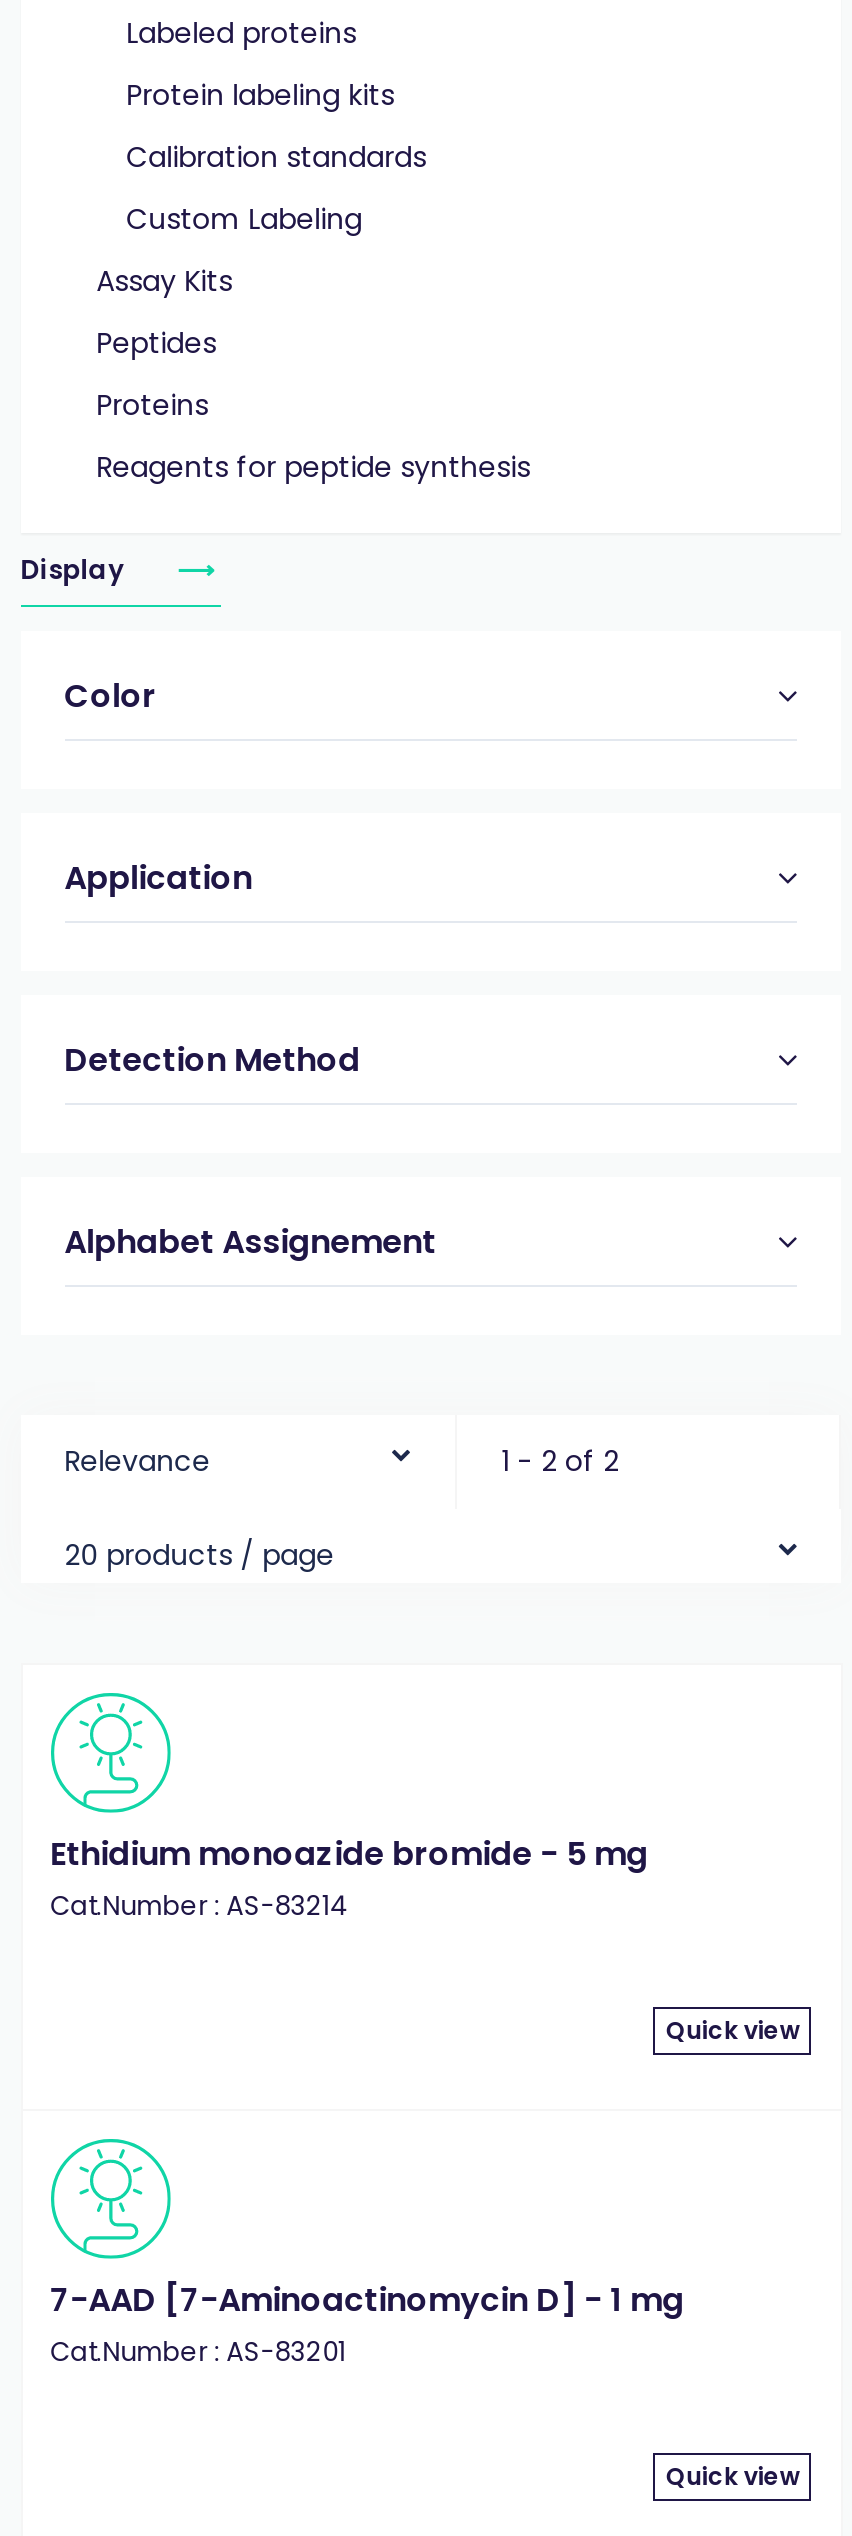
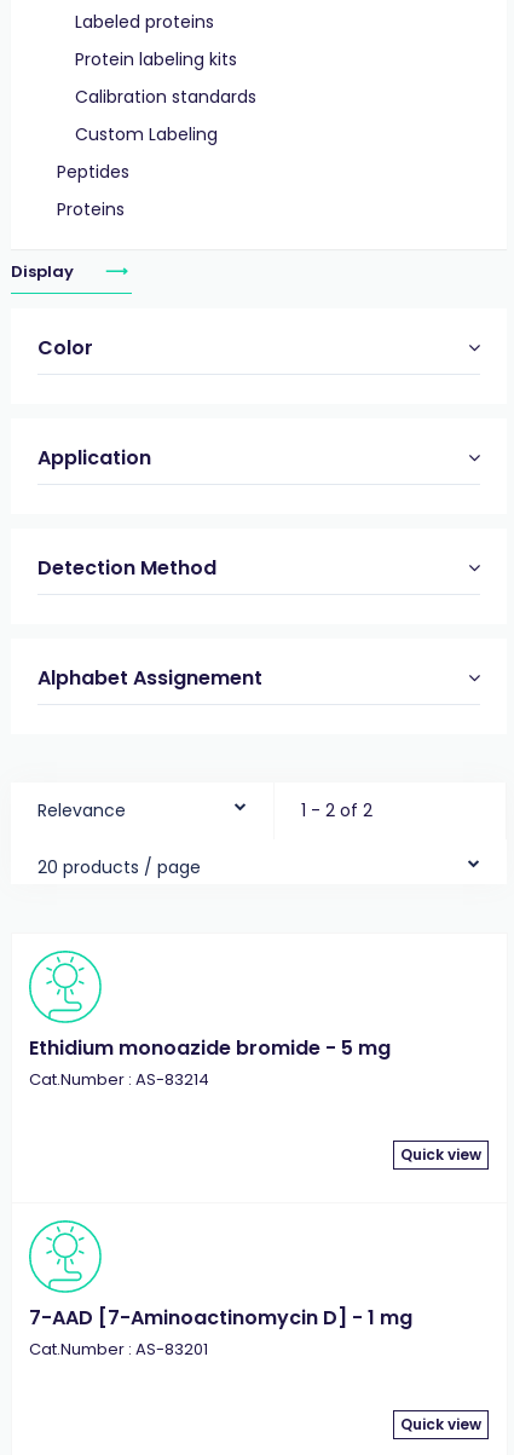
- Assay Kits

- Reagents for peptide synthesis
